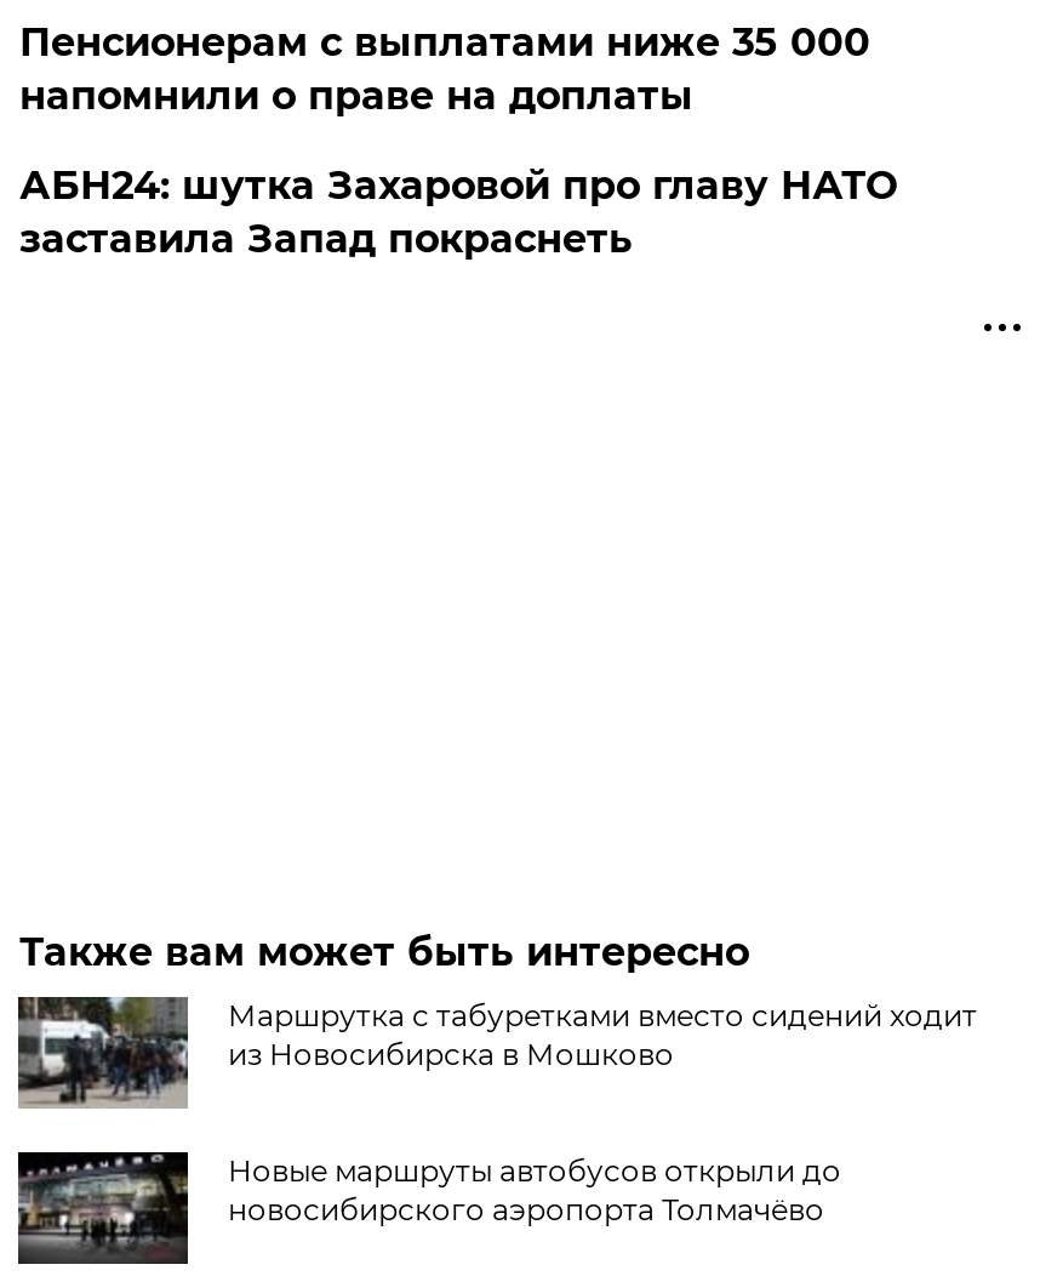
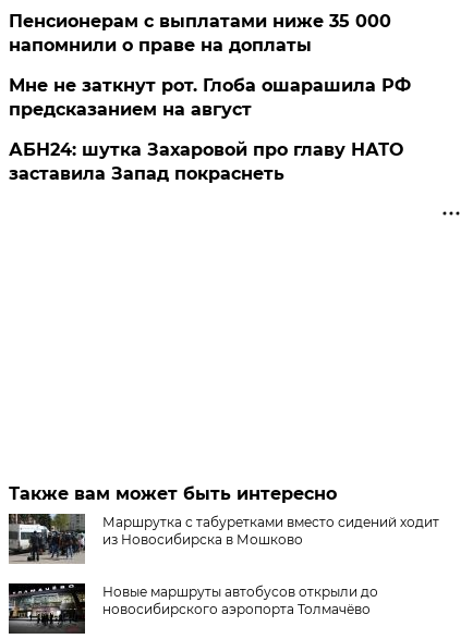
+ Мне не заткнут рот. Глоба ошарашила РФ
+ предсказанием на август
